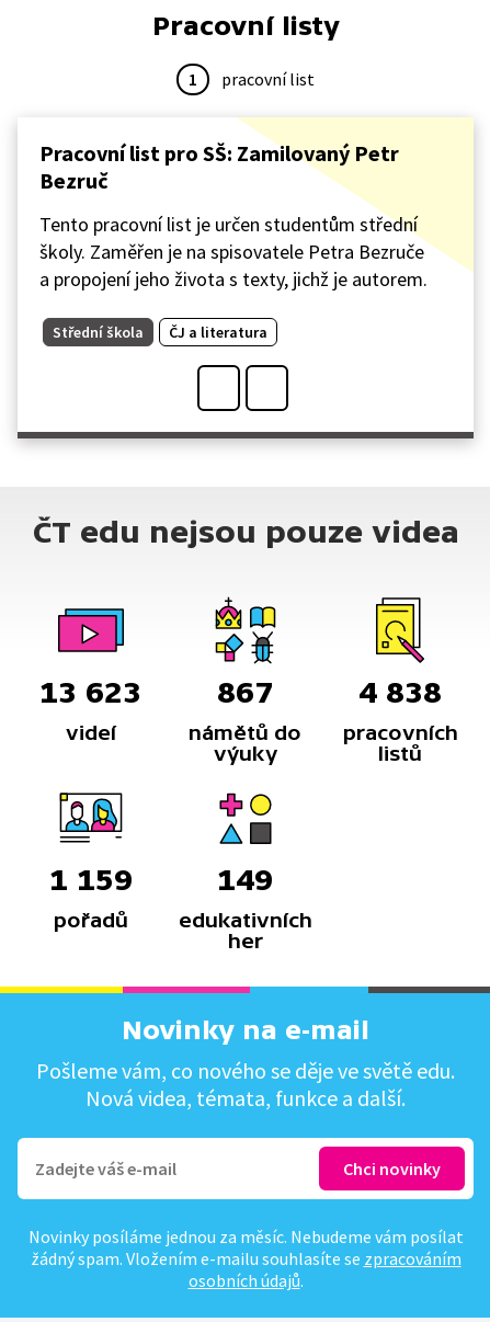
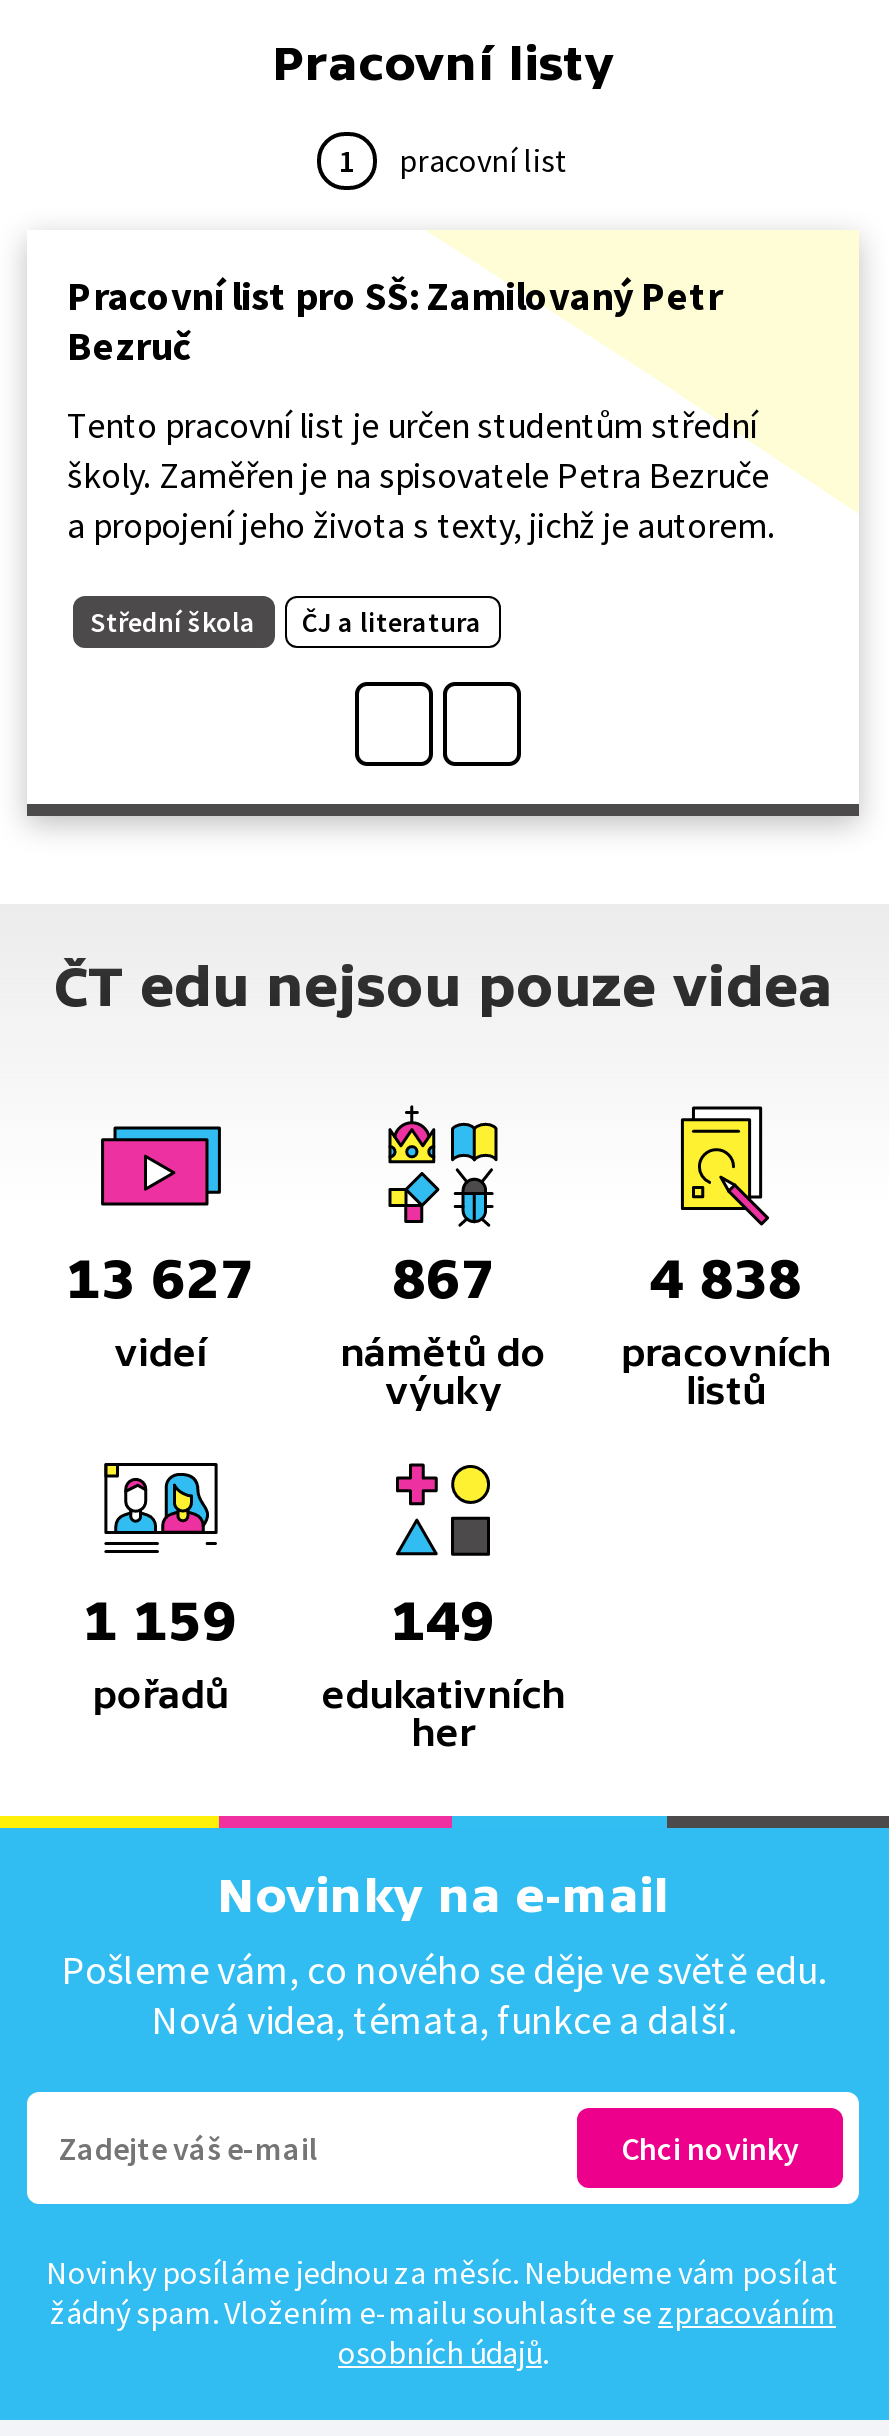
- 13 623
+ 13 627
